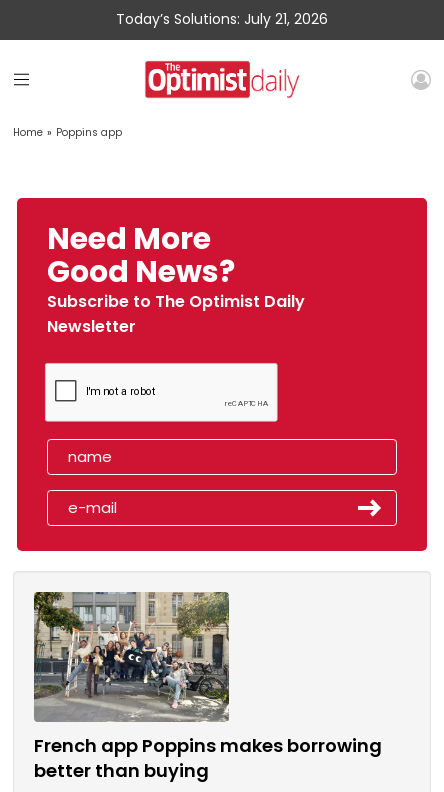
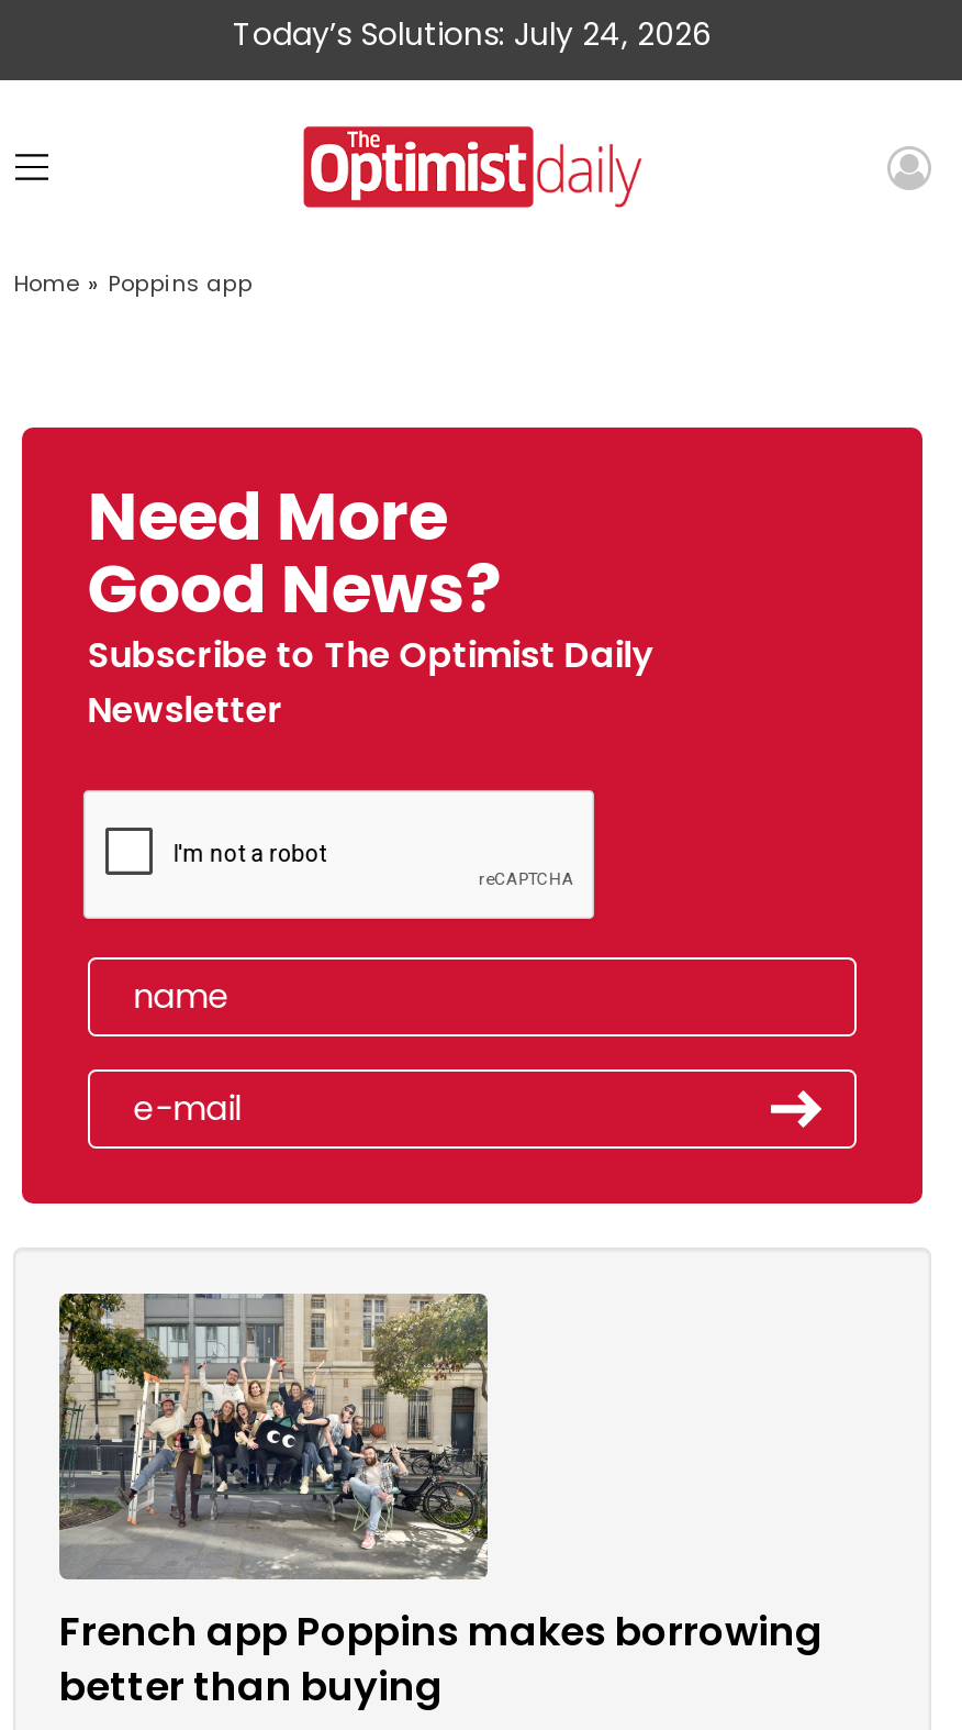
- Today’s Solutions: July 21, 2026
+ Today’s Solutions: July 24, 2026
